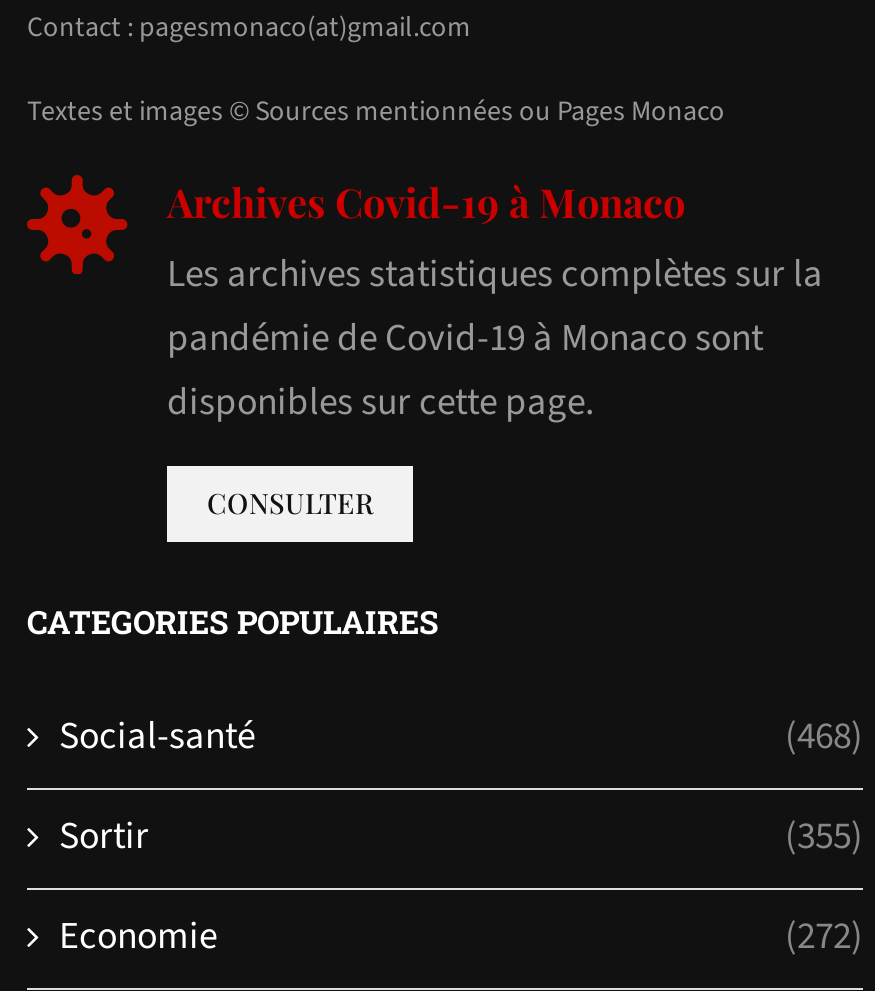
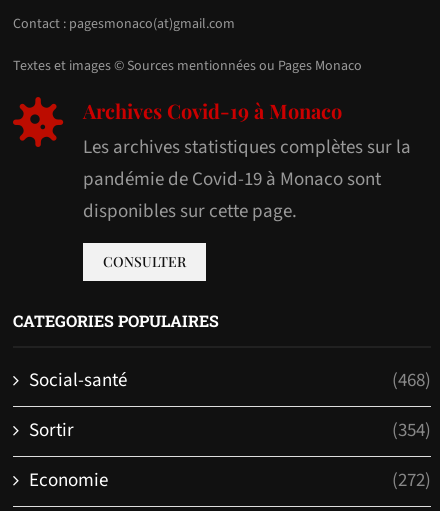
- (355)
+ (354)
